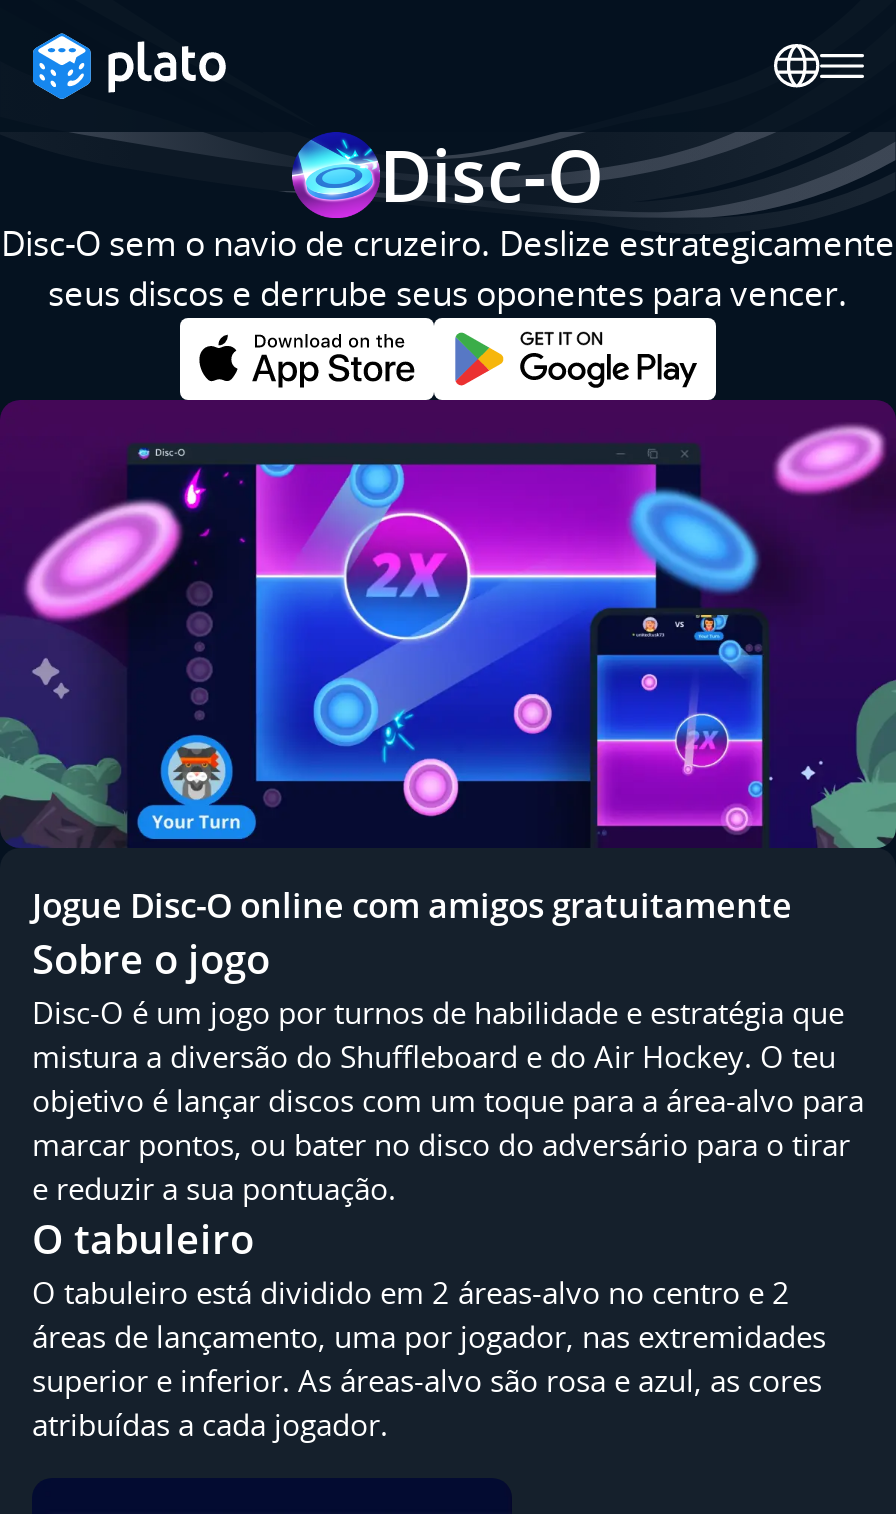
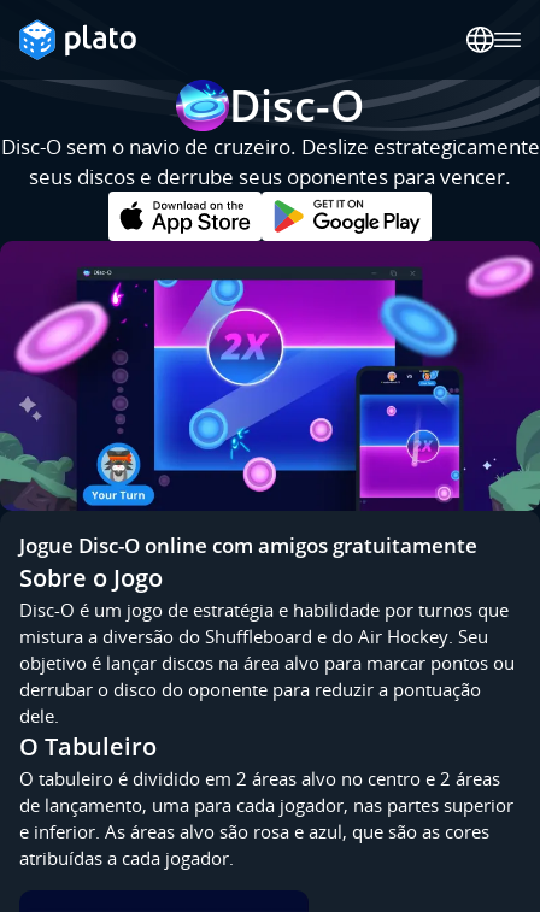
- Sobre o jogo
- Disc-O é um jogo por turnos de habilidade e estratégia que
- mistura a diversão do Shuffleboard e do Air Hockey. O teu
- objetivo é lançar discos com um toque para a área-alvo para
- marcar pontos, ou bater no disco do adversário para o tirar
- e reduzir a sua pontuação.
- O tabuleiro
- O tabuleiro está dividido em 2 áreas-alvo no centro e 2
- áreas de lançamento, uma por jogador, nas extremidades
- superior e inferior. As áreas-alvo são rosa e azul, as cores
+ Sobre o Jogo
+ Disc-O é um jogo de estratégia e habilidade por turnos que
+ mistura a diversão do Shuffleboard e do Air Hockey. Seu
+ objetivo é lançar discos na área alvo para marcar pontos ou
+ derrubar o disco do oponente para reduzir a pontuação
+ dele.
+ O Tabuleiro
+ O tabuleiro é dividido em 2 áreas alvo no centro e 2 áreas
+ de lançamento, uma para cada jogador, nas partes superior
+ e inferior. As áreas alvo são rosa e azul, que são as cores
